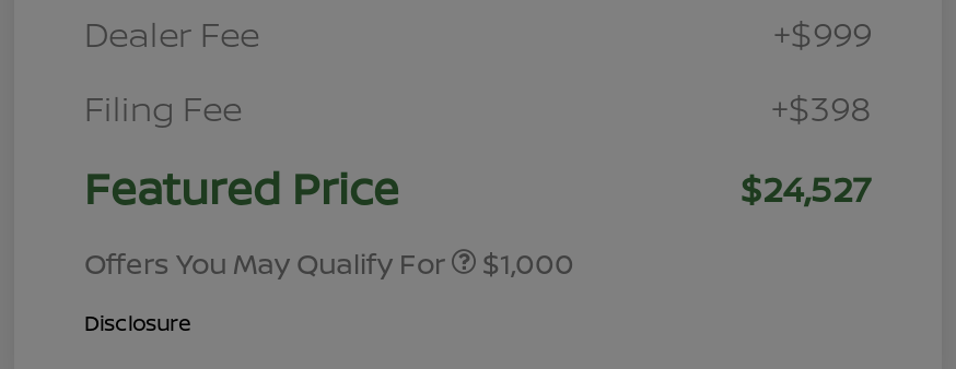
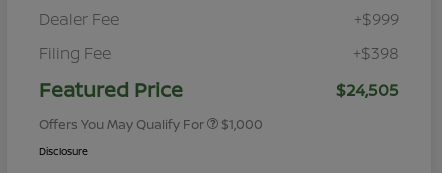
- $24,527
+ $24,505
